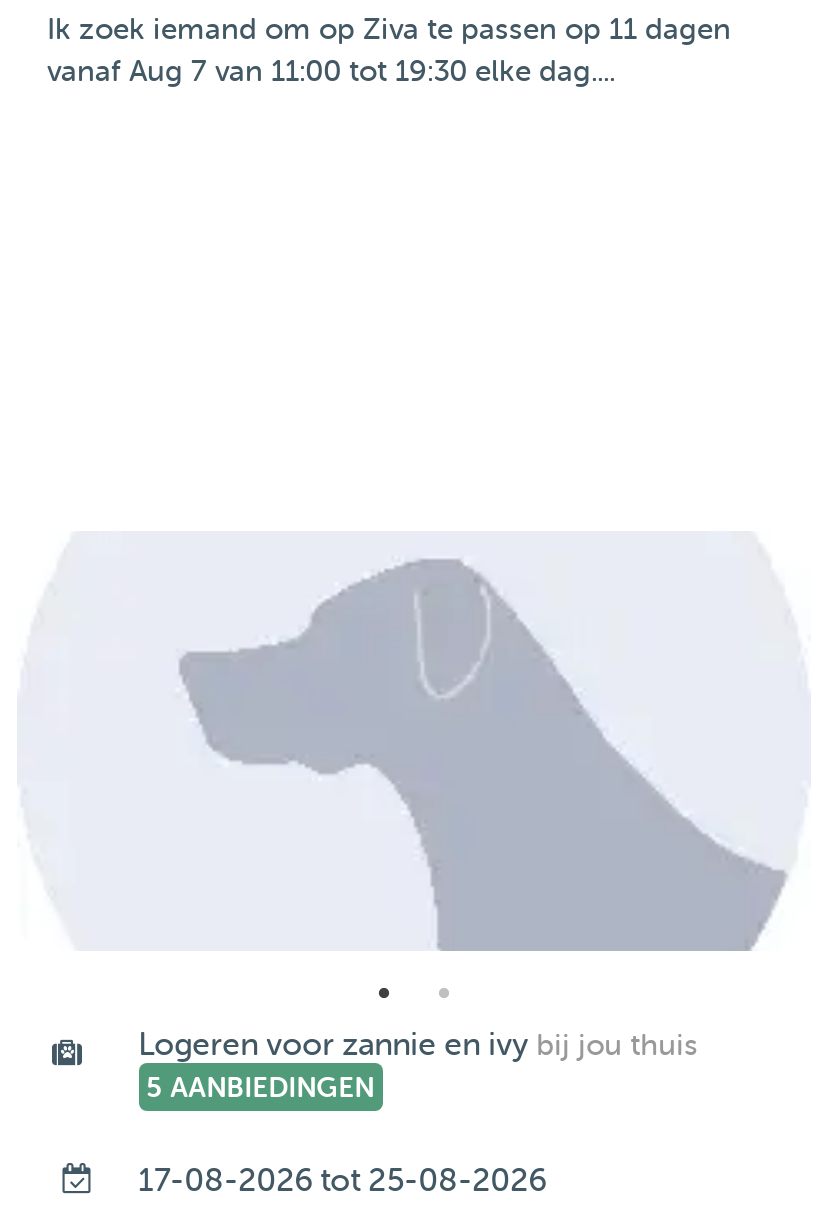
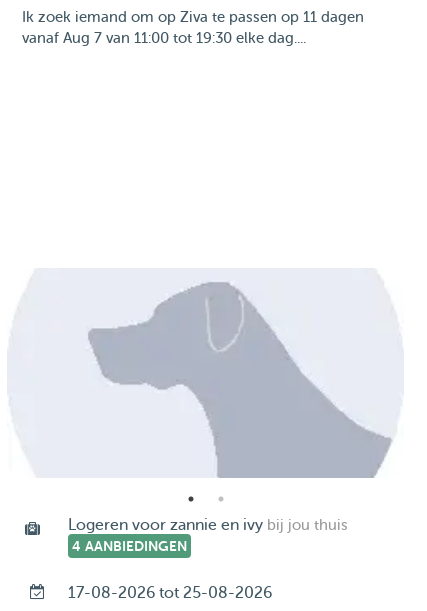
- 5 AANBIEDINGEN
+ 4 AANBIEDINGEN
